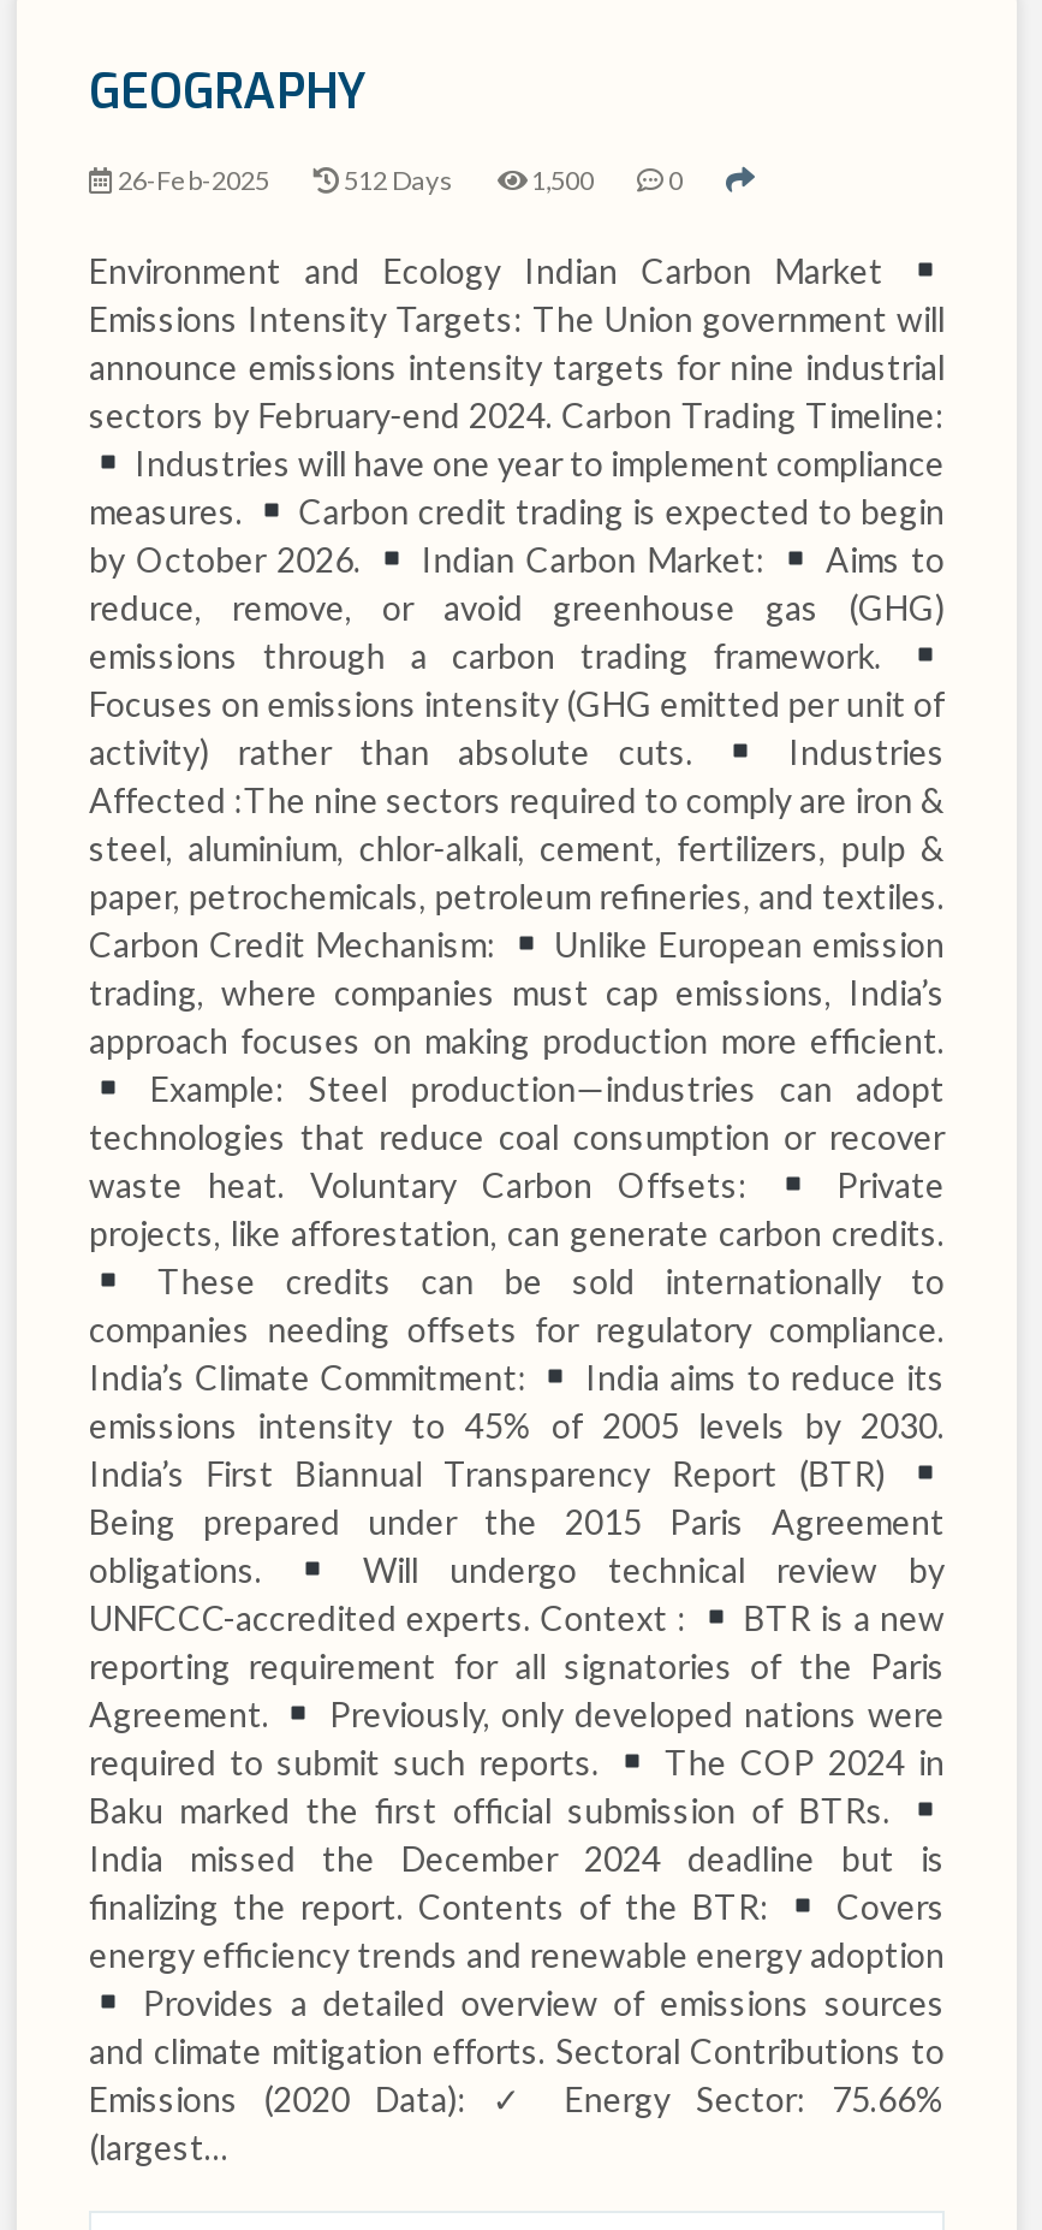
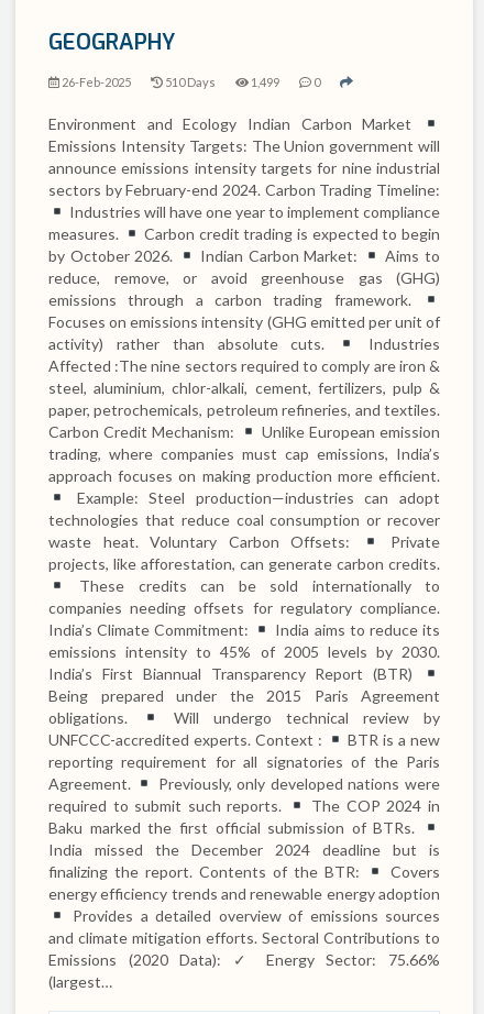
- 512 Days
+ 510 Days

- 1,500
+ 1,499
